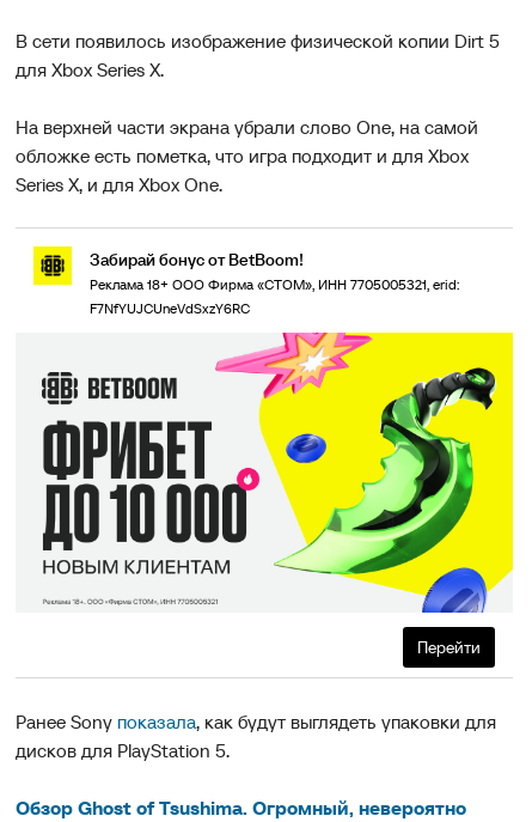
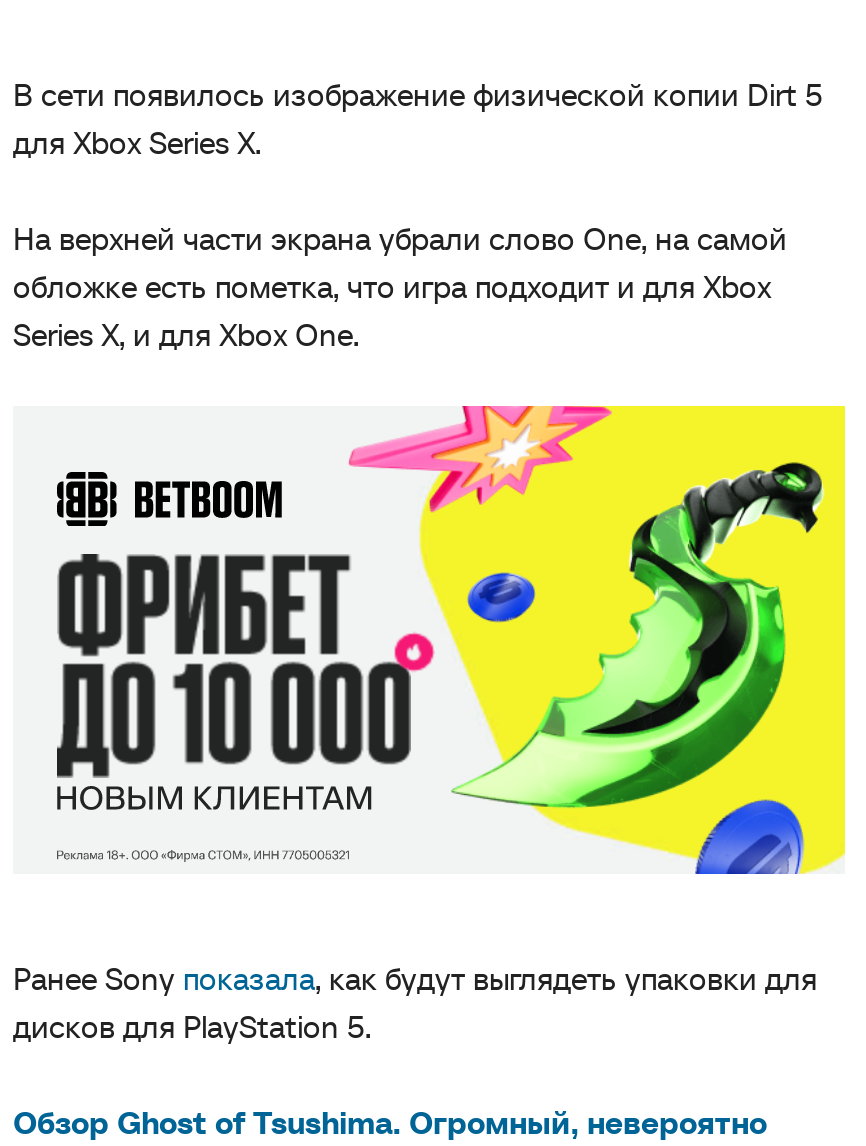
- [image]
- Забирай бонус от BetBoom!
- Реклама 18+ ООО Фирма «СТОМ», ИНН 7705005321, erid:
- F7NfYUJCUneVdSxzY6RC

moved up: [image]

- Перейти
